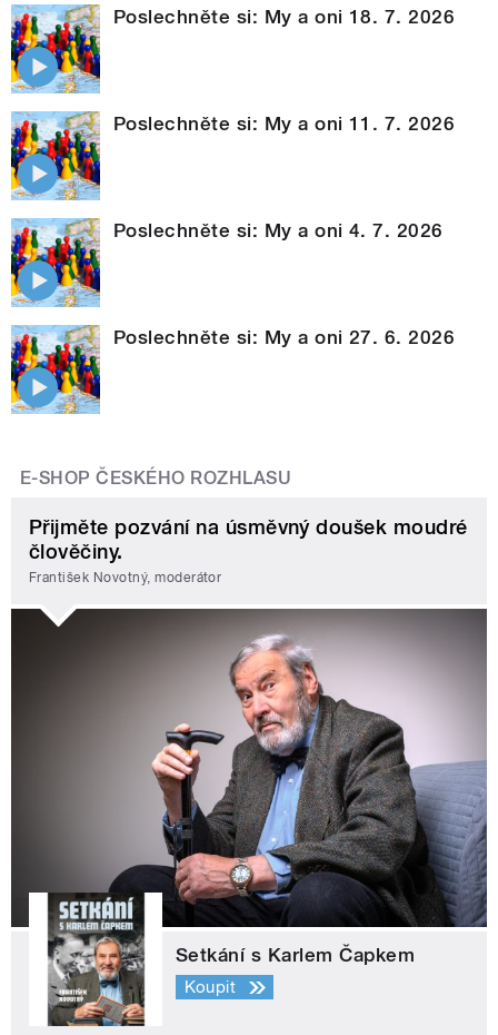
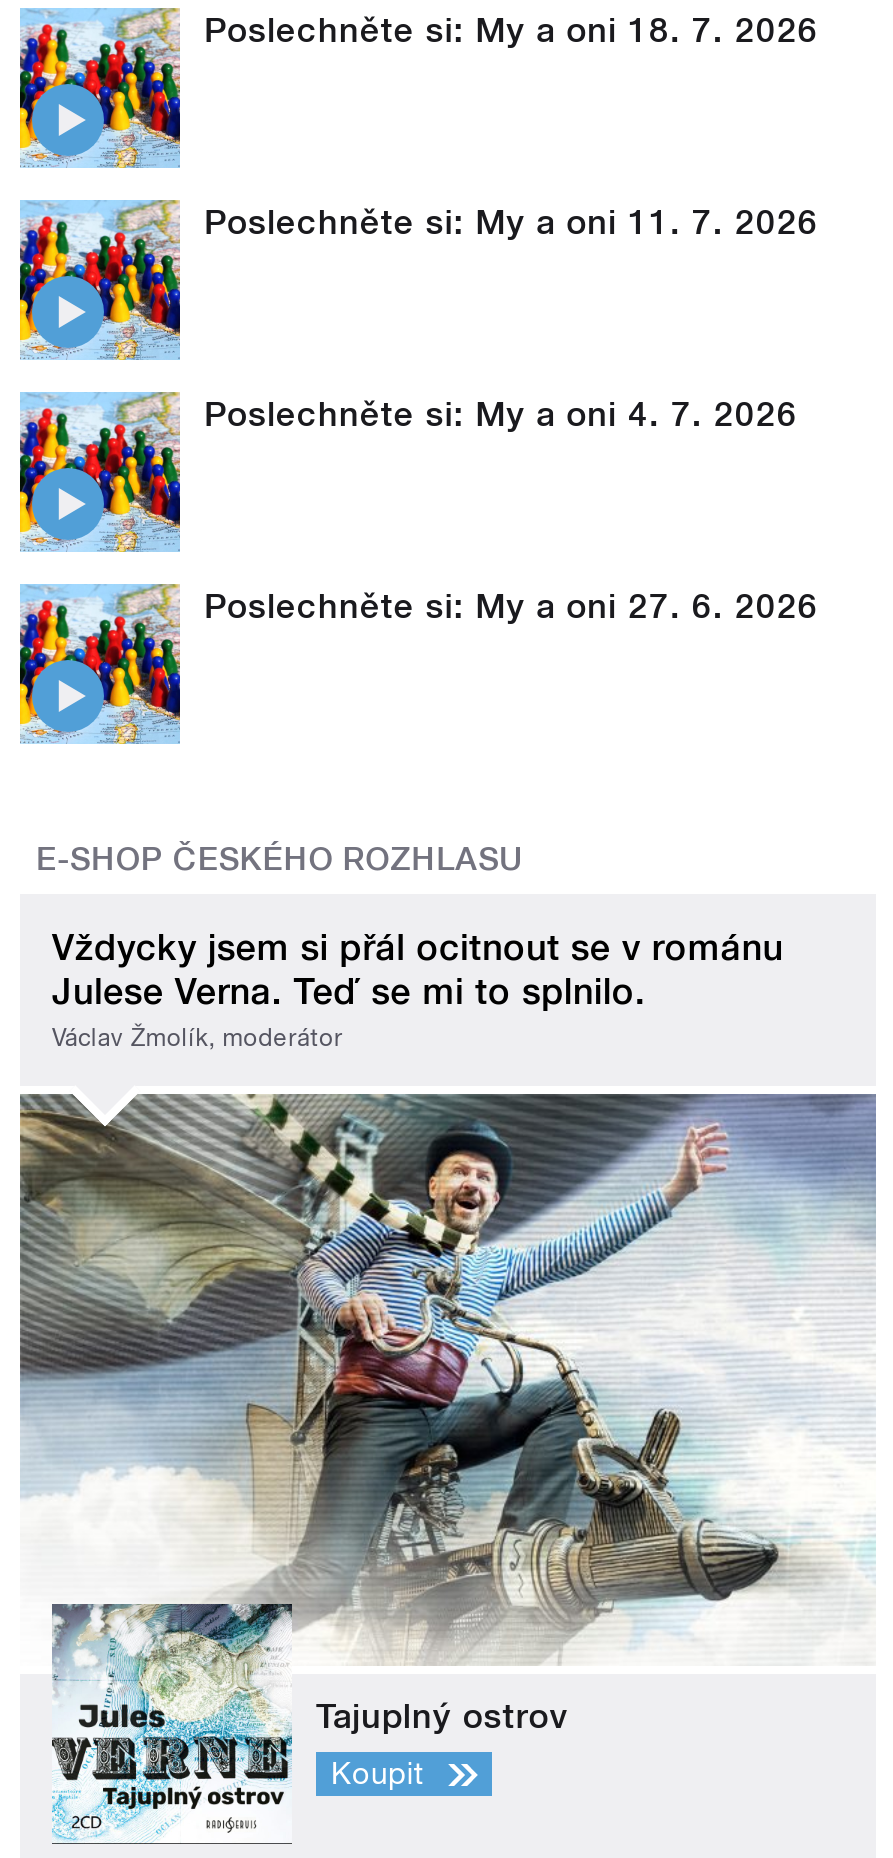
- Přijměte pozvání na úsměvný doušek moudré
- člověčiny.
- František Novotný, moderátor
+ Vždycky jsem si přál ocitnout se v románu
+ Julese Verna. Teď se mi to splnilo.
+ Václav Žmolík, moderátor

- [image]
- Setkání s Karlem Čapkem
+ [image]
+ Tajuplný ostrov
